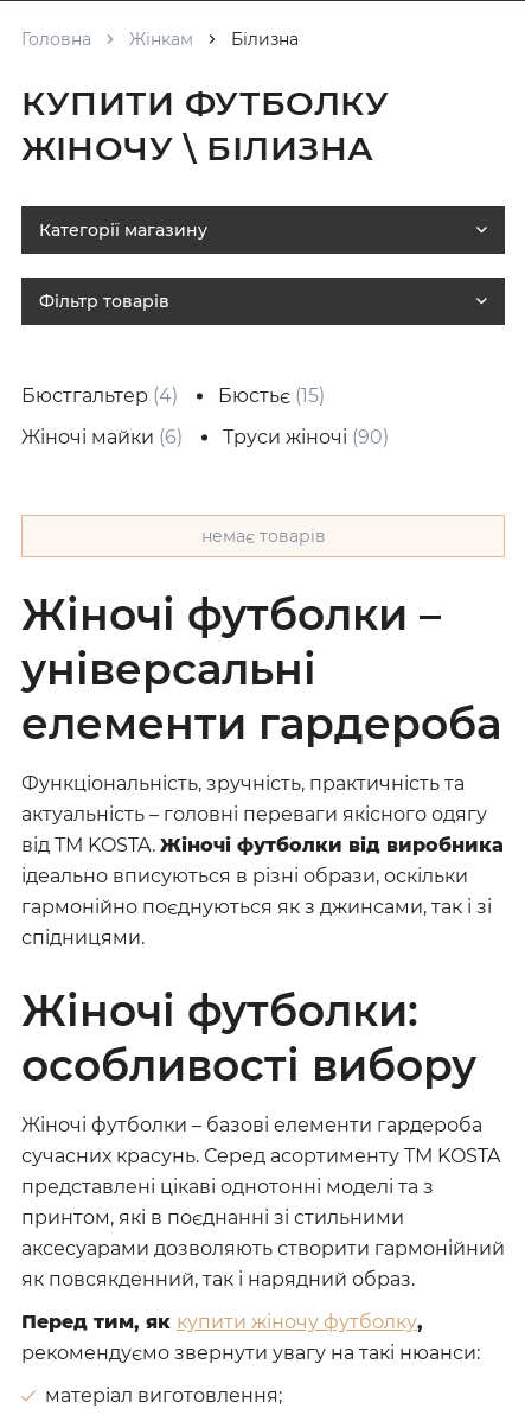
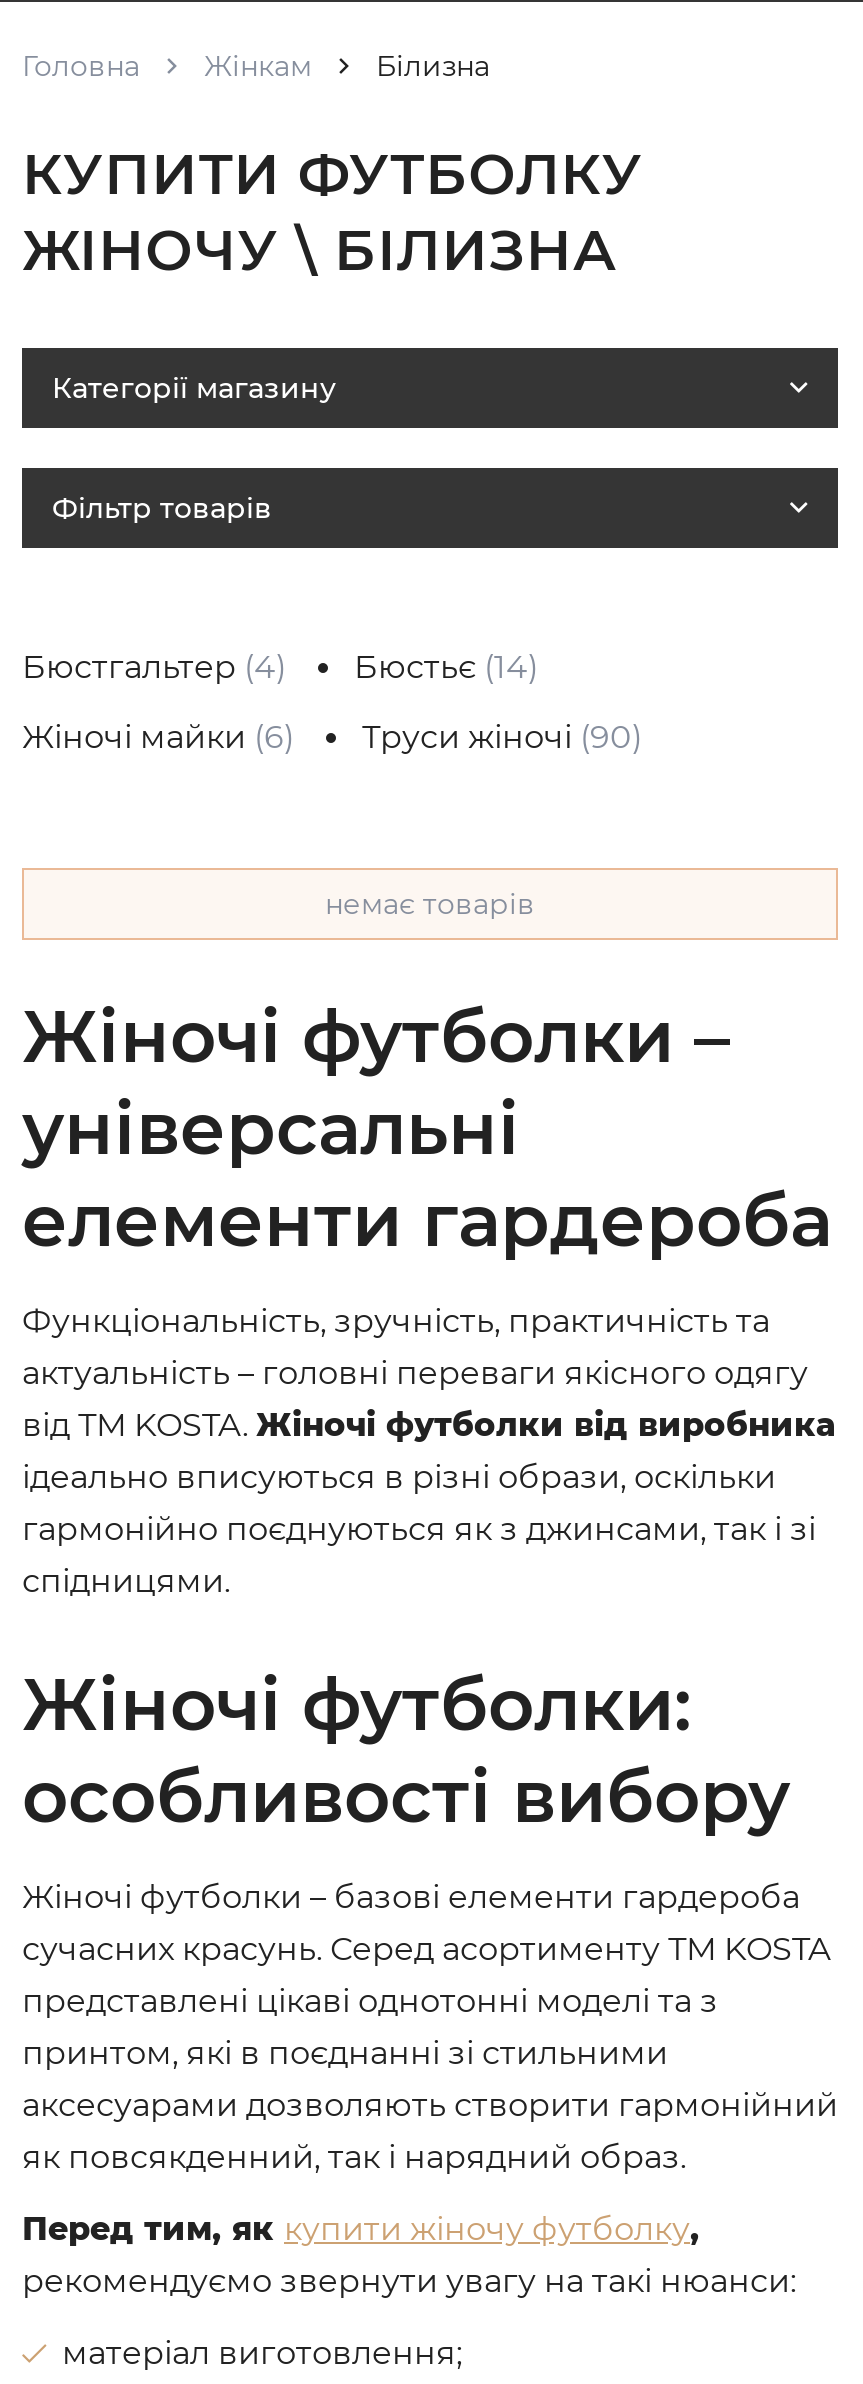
- Бюстгальтер (4) Бюстьє (15)
+ Бюстгальтер (4) Бюстьє (14)
